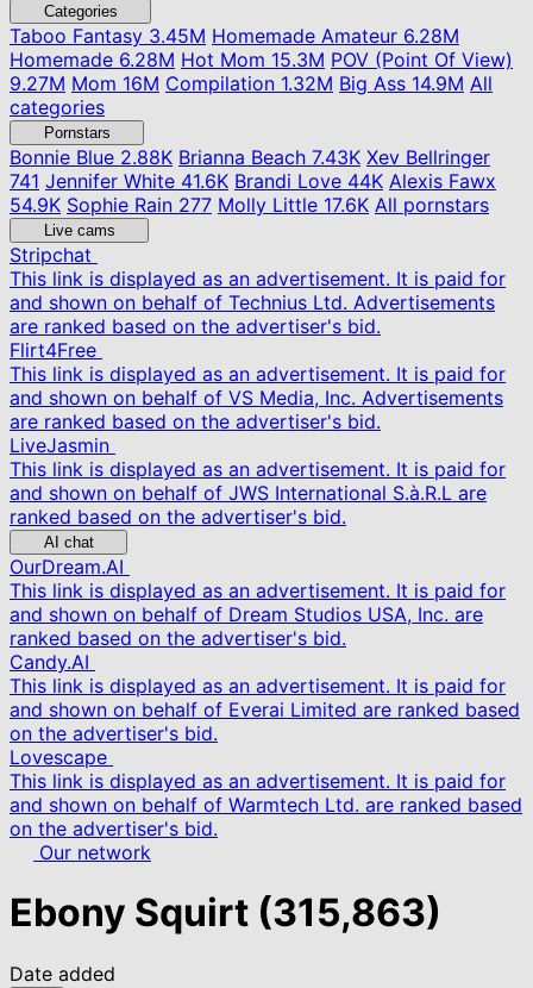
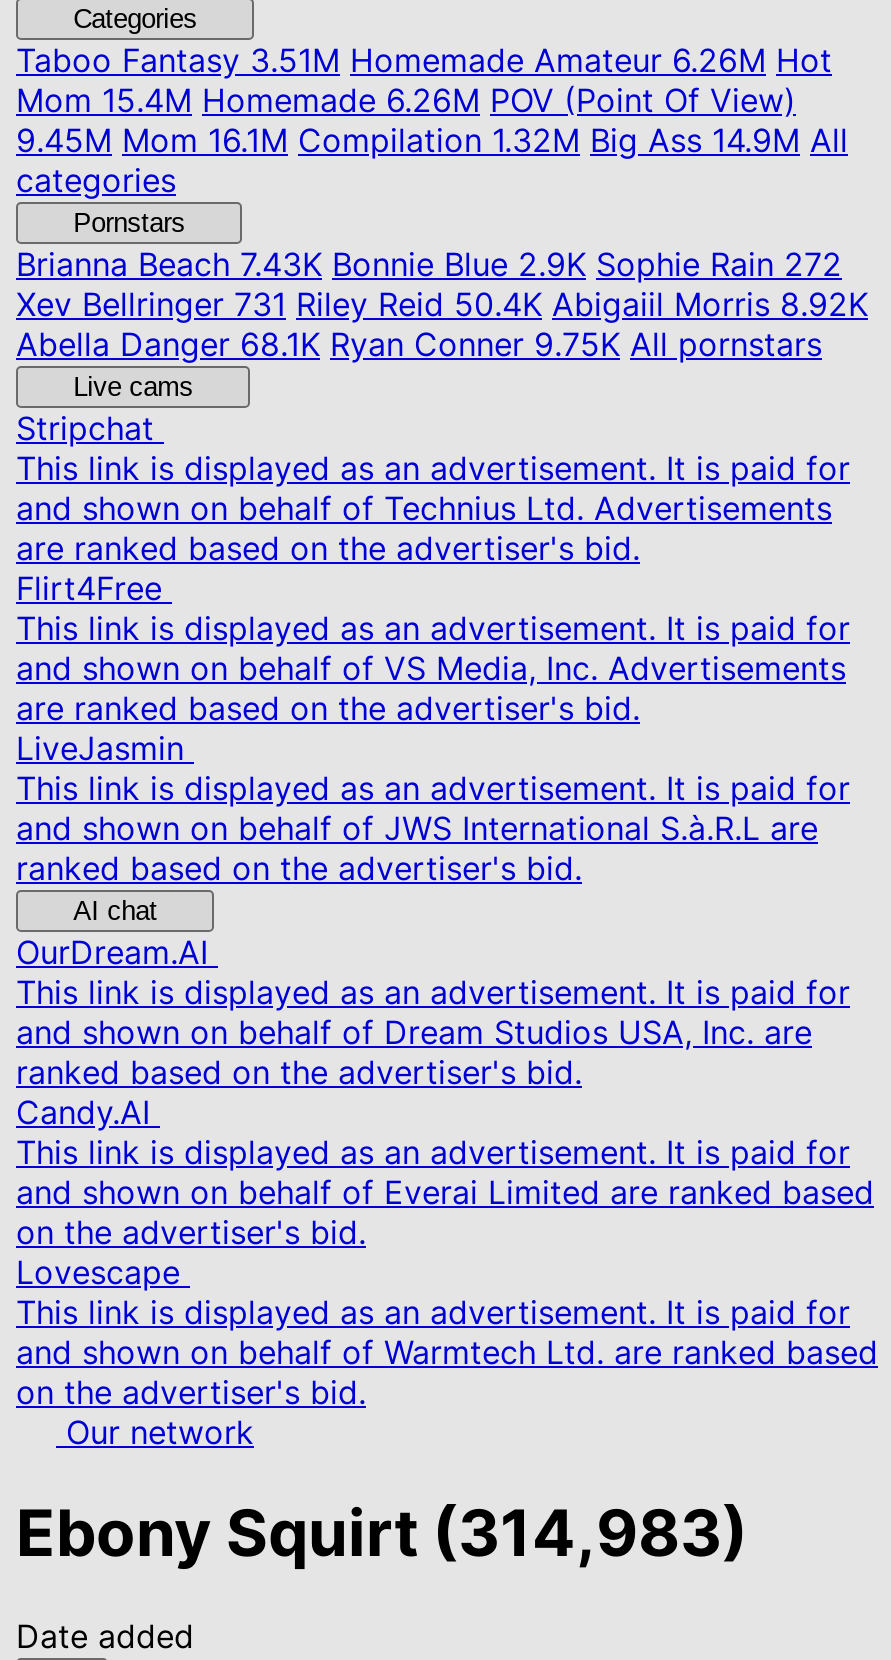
- Taboo Fantasy3.45M Homemade Amateur 6.28M
- Homemade 6.28M Hot Mom 15.3M POV (Point Of View)
- 9.27M Mom 16M Compilation 1.32M Big Ass 14.9M All
+ Taboo Fantasy3.51M Homemade Amateur 6.26M Hot
+ Mom 15.4M Homemade 6.26M POV (Point Of View)
+ 9.45M Mom 16.1M Compilation 1.32M Big Ass 14.9M All

- Bonnie Blue2.88K Brianna Beach 7.43K Xev Bellringer
- 741 Jennifer White 41.6K Brandi Love 44K Alexis Fawx
- 54.9K Sophie Rain 277 Molly Little 17.6K All pornstars
+ Brianna Beach7.43K Bonnie Blue 2.9K Sophie Rain 272
+ Xev Bellringer 731 Riley Reid 50.4K Abigaiil Morris 8.92K
+ Abella Danger 68.1K Ryan Conner 9.75K All pornstars

- Ebony Squirt (315,863)
+ Ebony Squirt (314,983)
